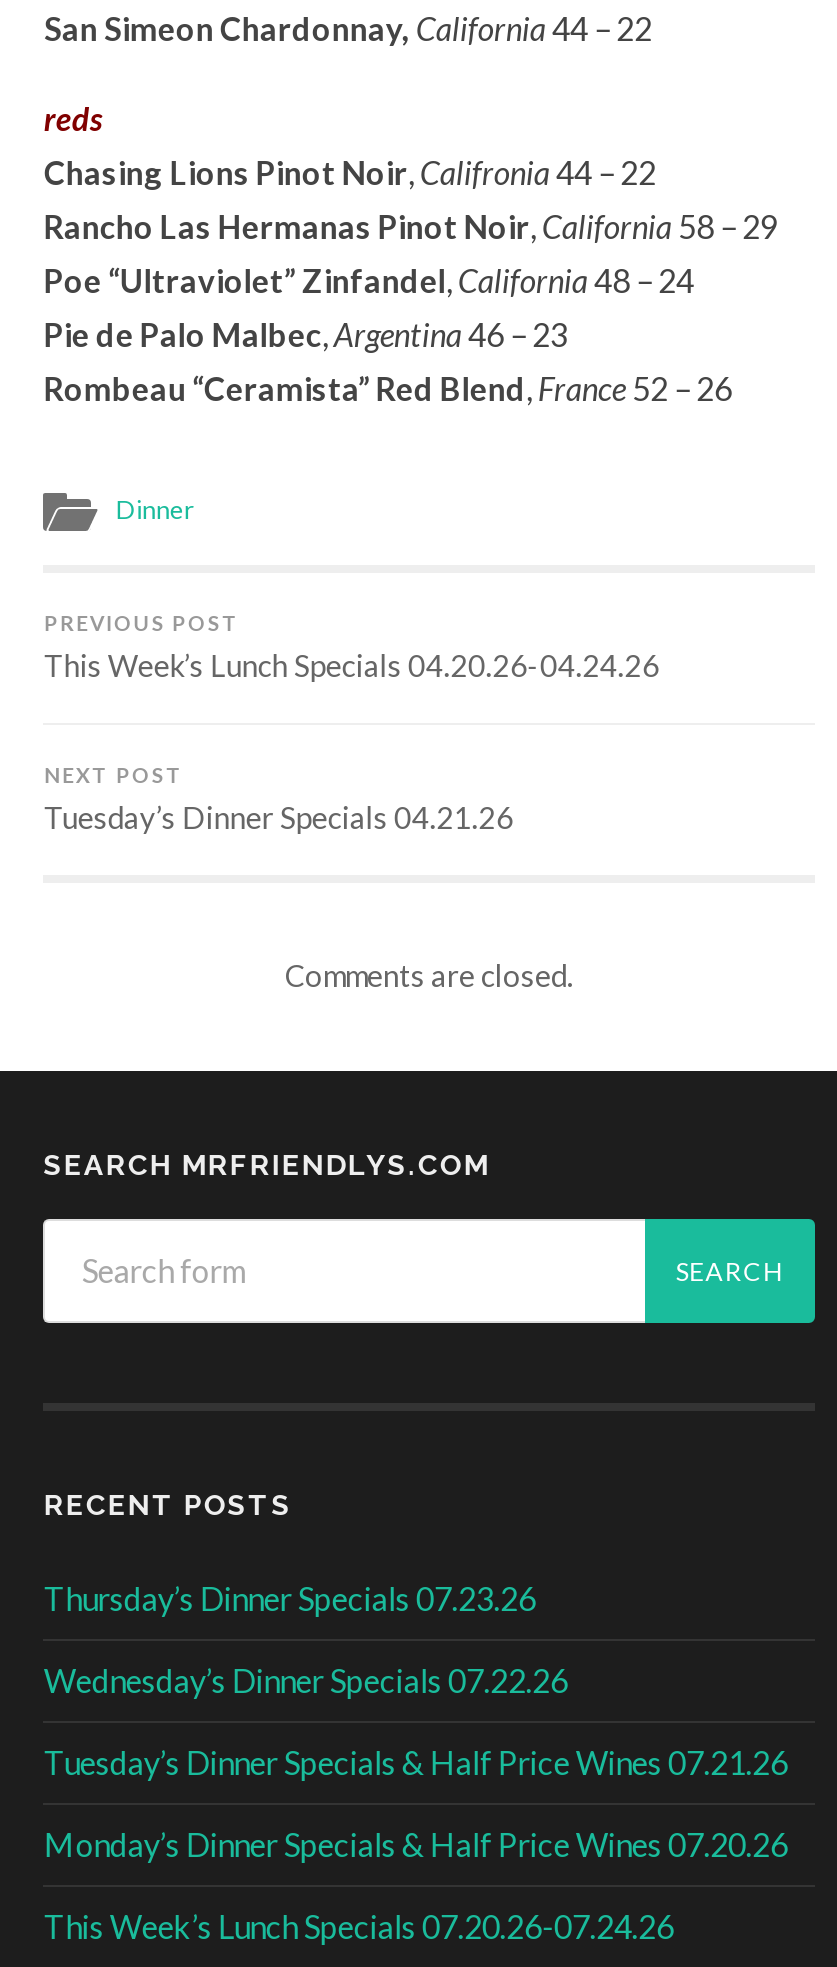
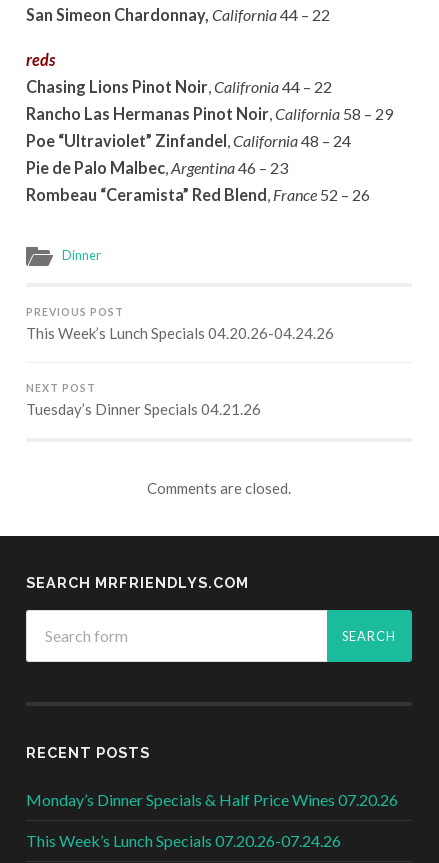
- Thursday’s Dinner Specials 07.23.26
- Wednesday’s Dinner Specials 07.22.26
- Tuesday’s Dinner Specials & Half Price Wines 07.21.26
